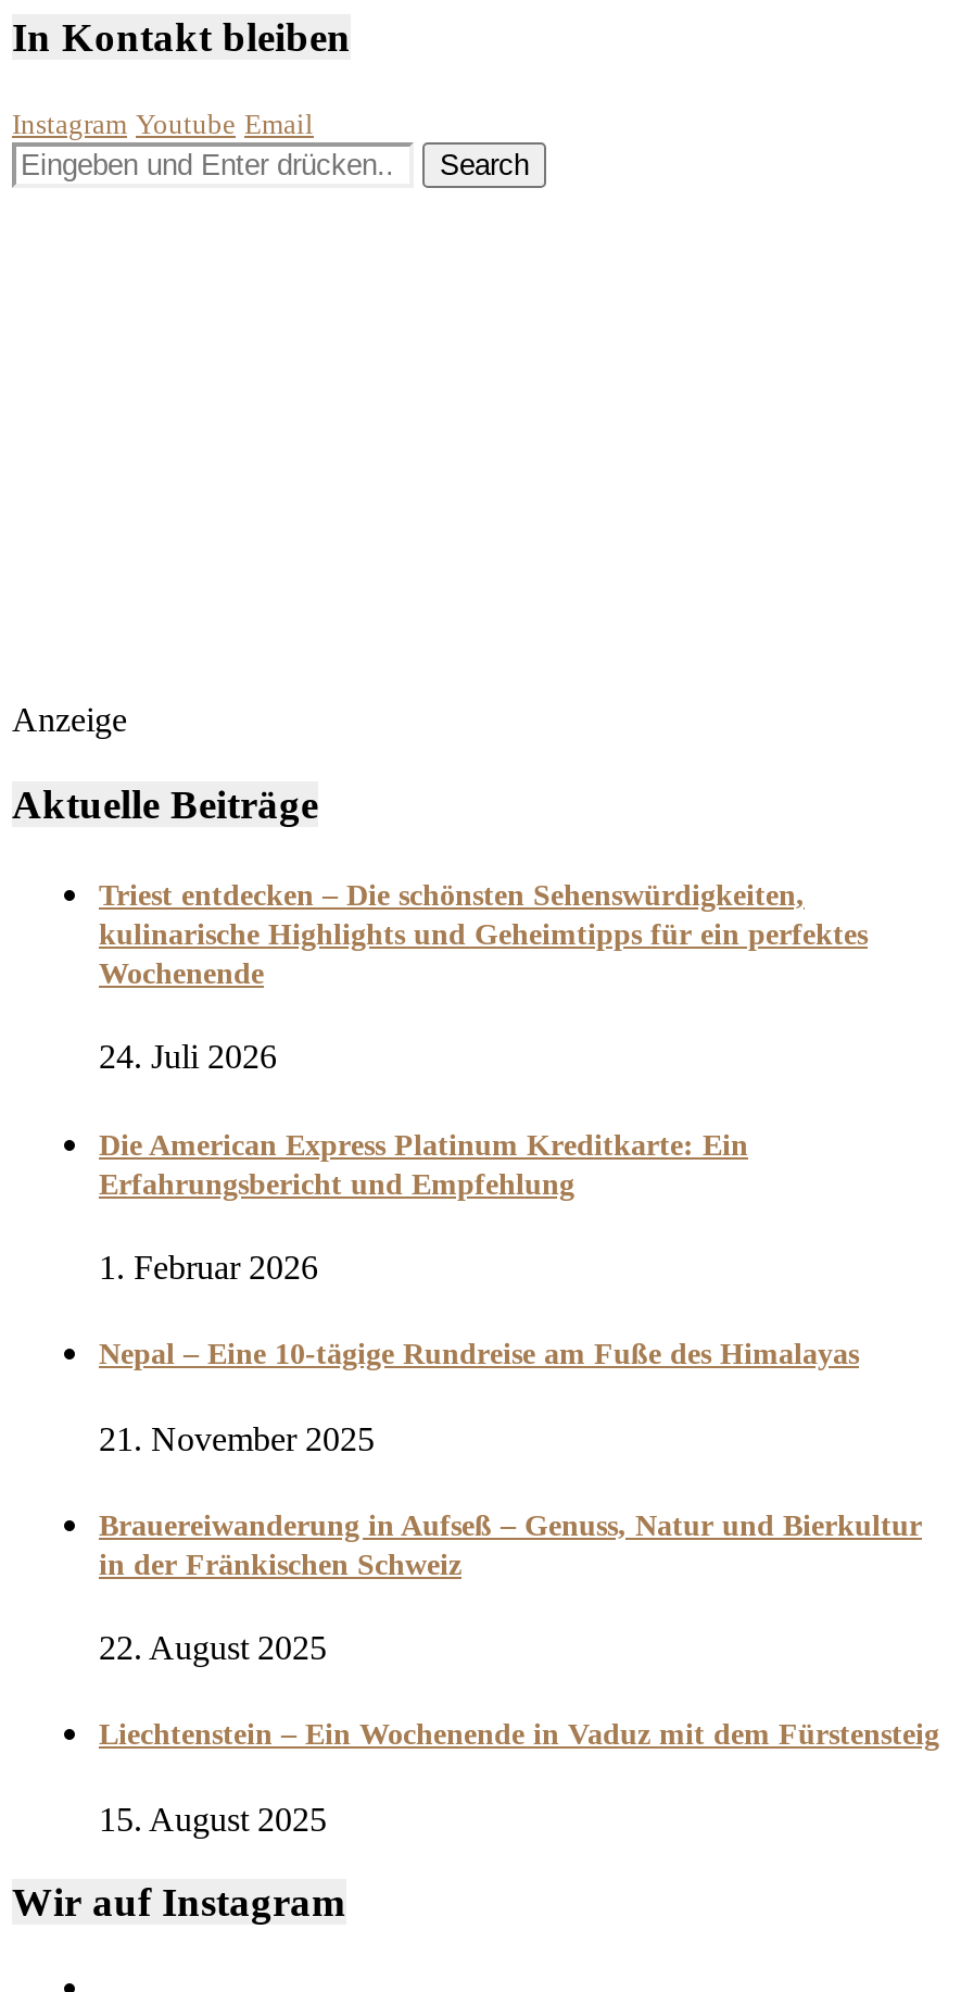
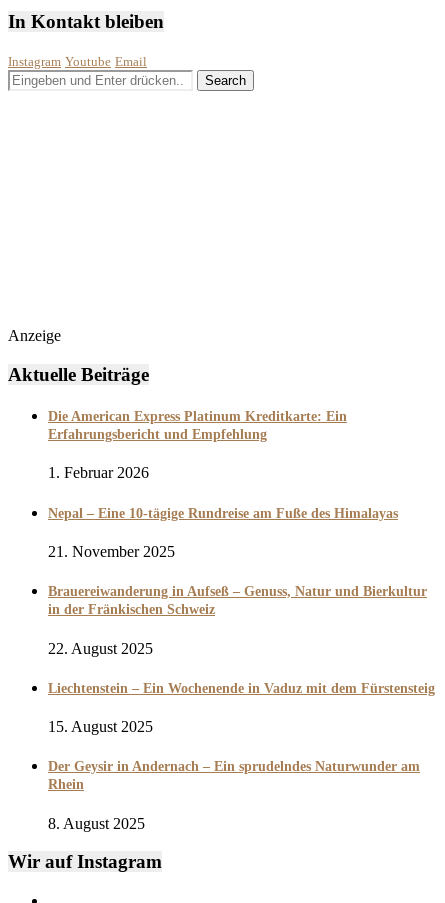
- Triest entdecken – Die schönsten Sehenswürdigkeiten,
- kulinarische Highlights und Geheimtipps für ein perfektes
- Wochenende
- 24. Juli 2026

moved up: Die American Express Platinum Kreditkarte: Ein | Erfahrungsbericht und Empfehlung | 1. Februar 2026 | ... | Liechtenstein – Ein Wochenende in Vaduz mit dem Fürstensteig | 15. August 2025

+ Der Geysir in Andernach – Ein sprudelndes Naturwunder am
+ Rhein
+ 8. August 2025
